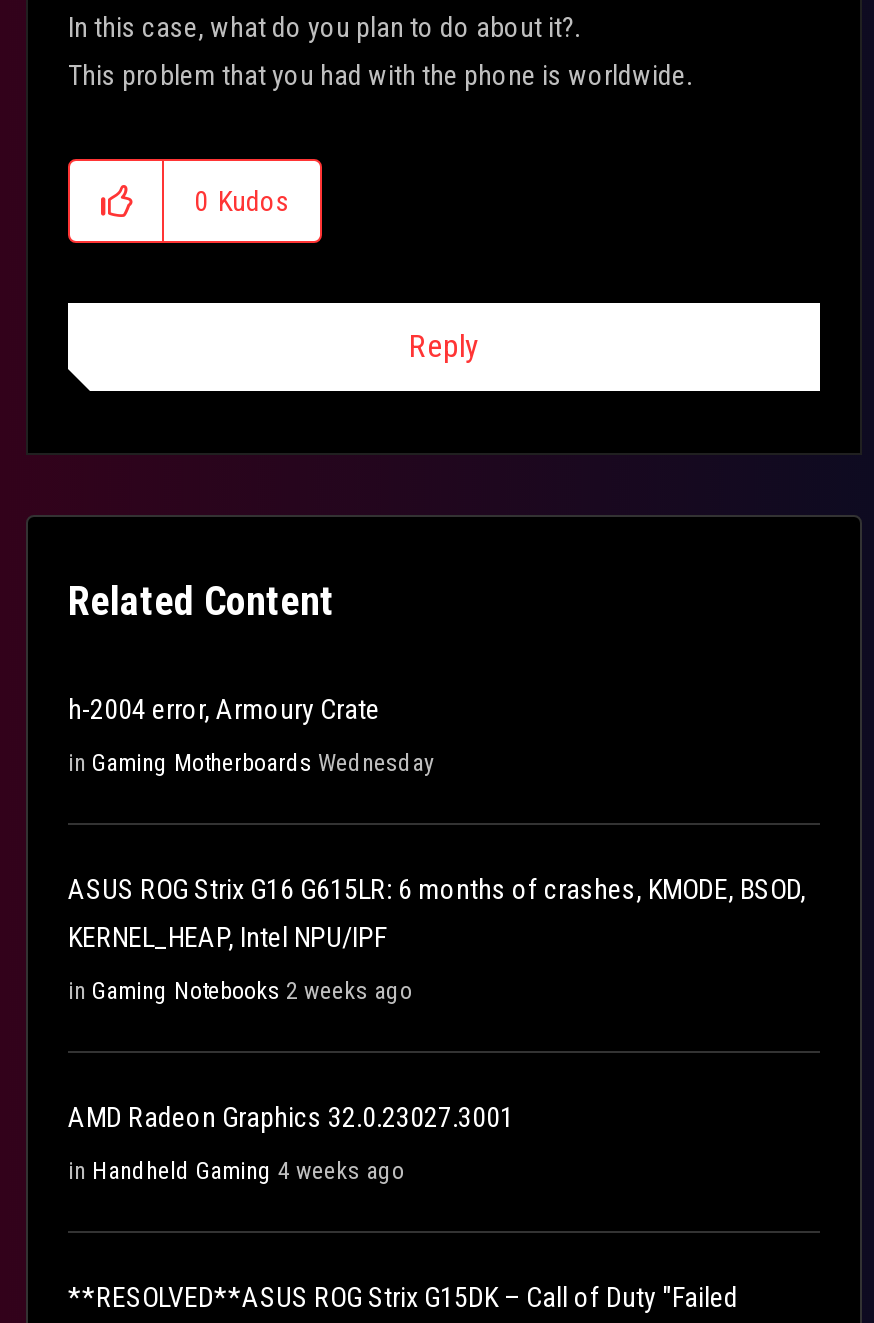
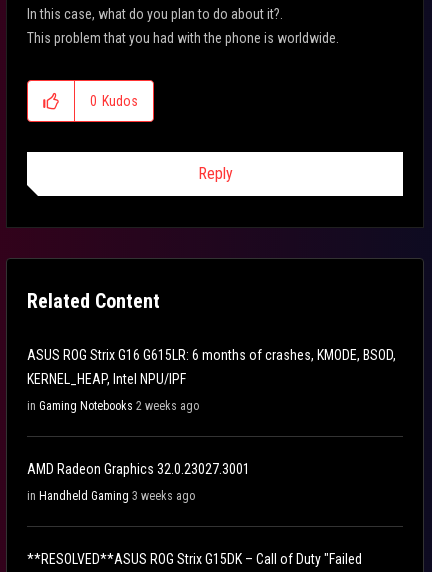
- h-2004 error, Armoury Crate
- in Gaming Motherboards Wednesday

- in Handheld Gaming 4 weeks ago
+ in Handheld Gaming 3 weeks ago
